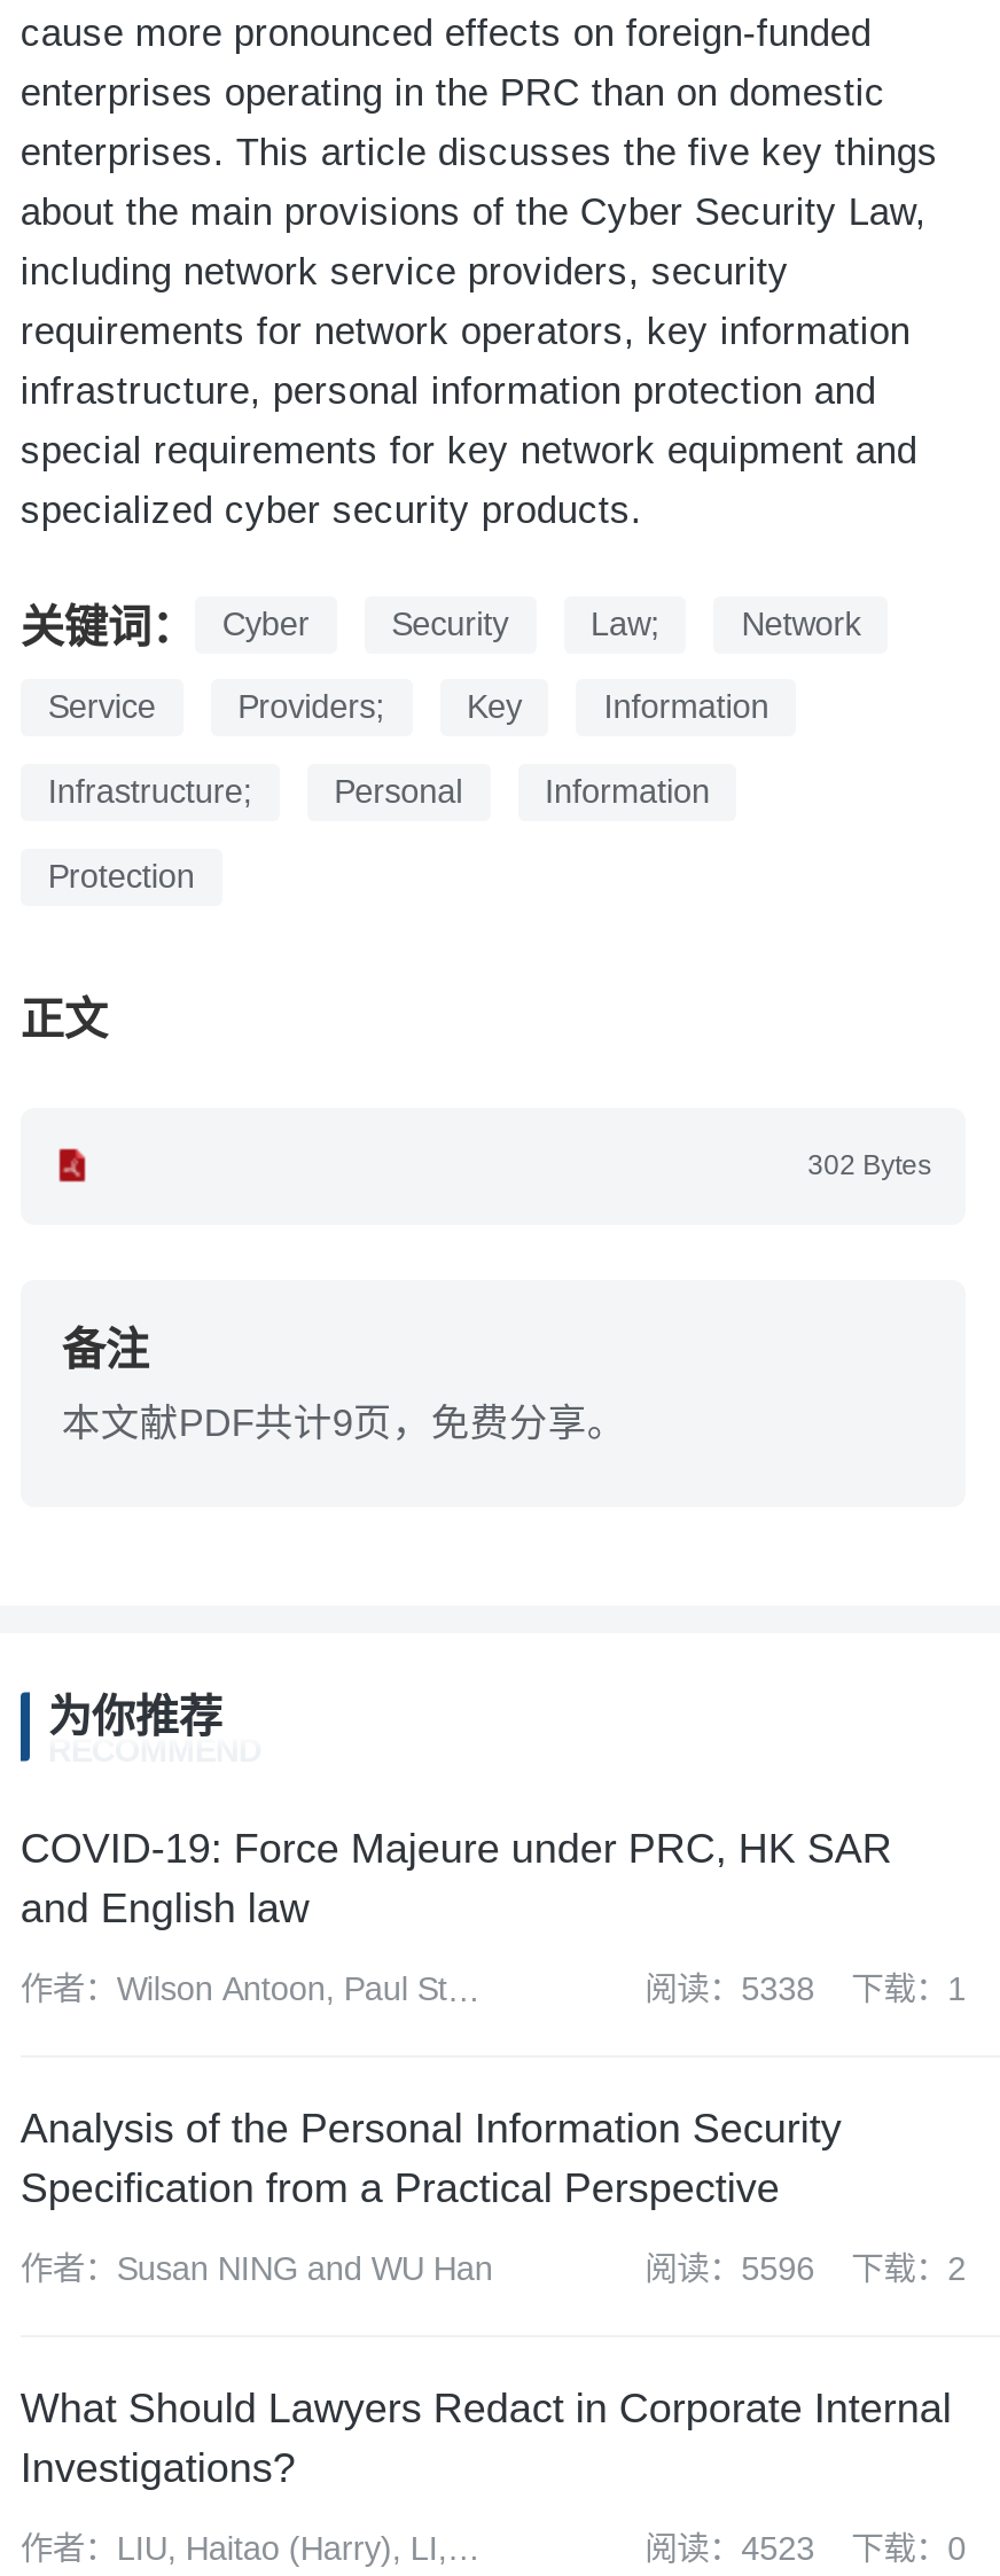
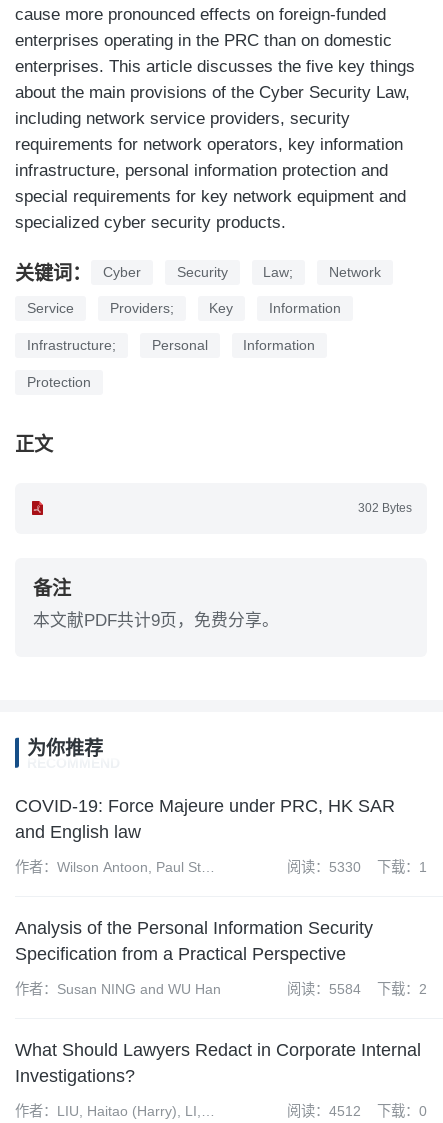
- 阅读：5338 下载：1
+ 阅读：5330 下载：1

- 阅读：5596 下载：2
+ 阅读：5584 下载：2

- 阅读：4523 下载：0
+ 阅读：4512 下载：0
